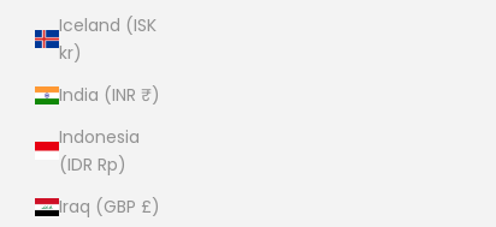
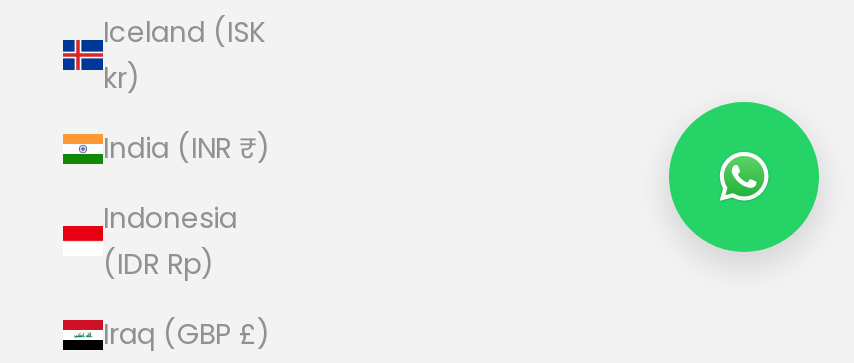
+ [image]
